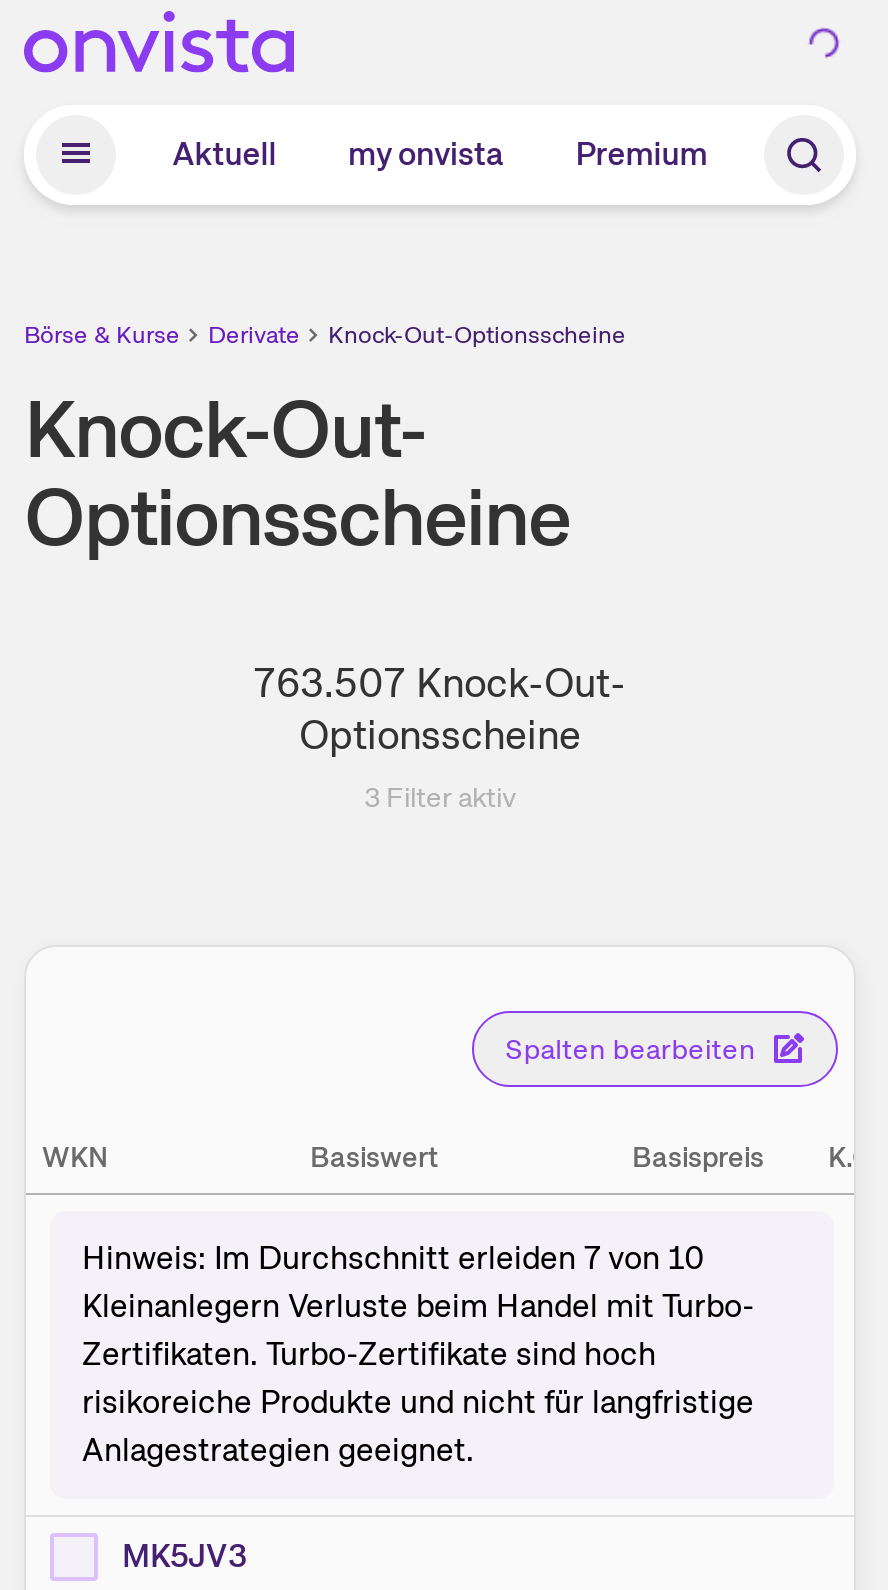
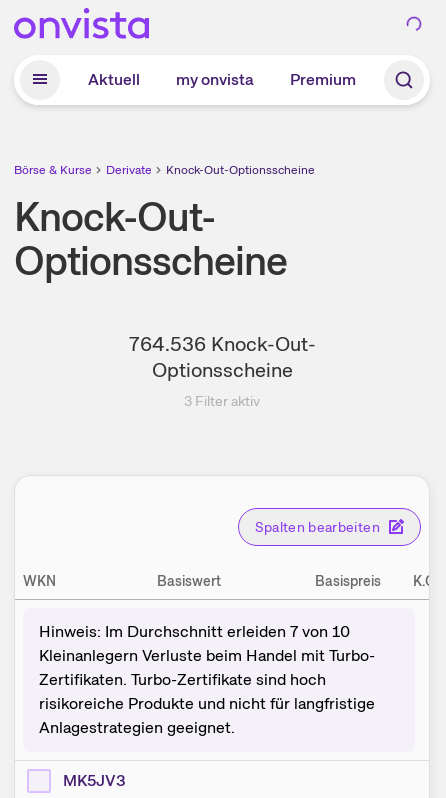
- 763.507 Knock-Out-
+ 764.536 Knock-Out-
